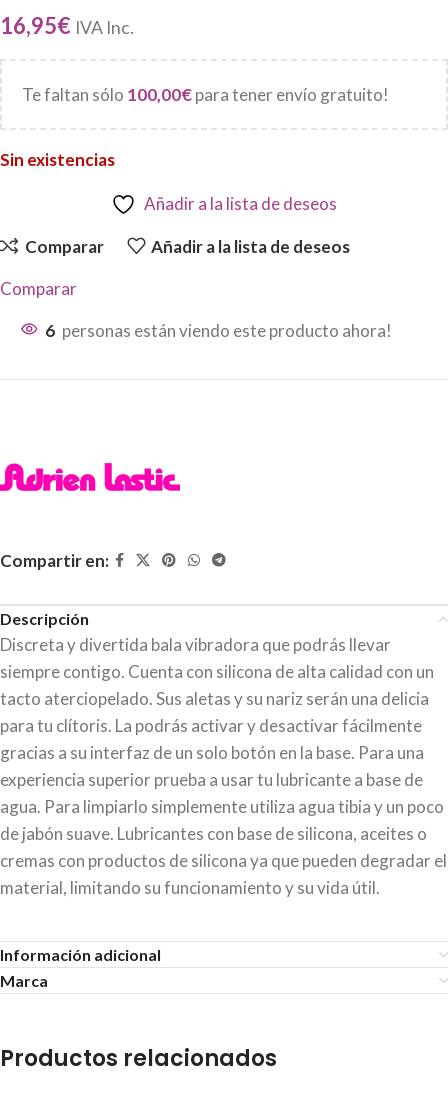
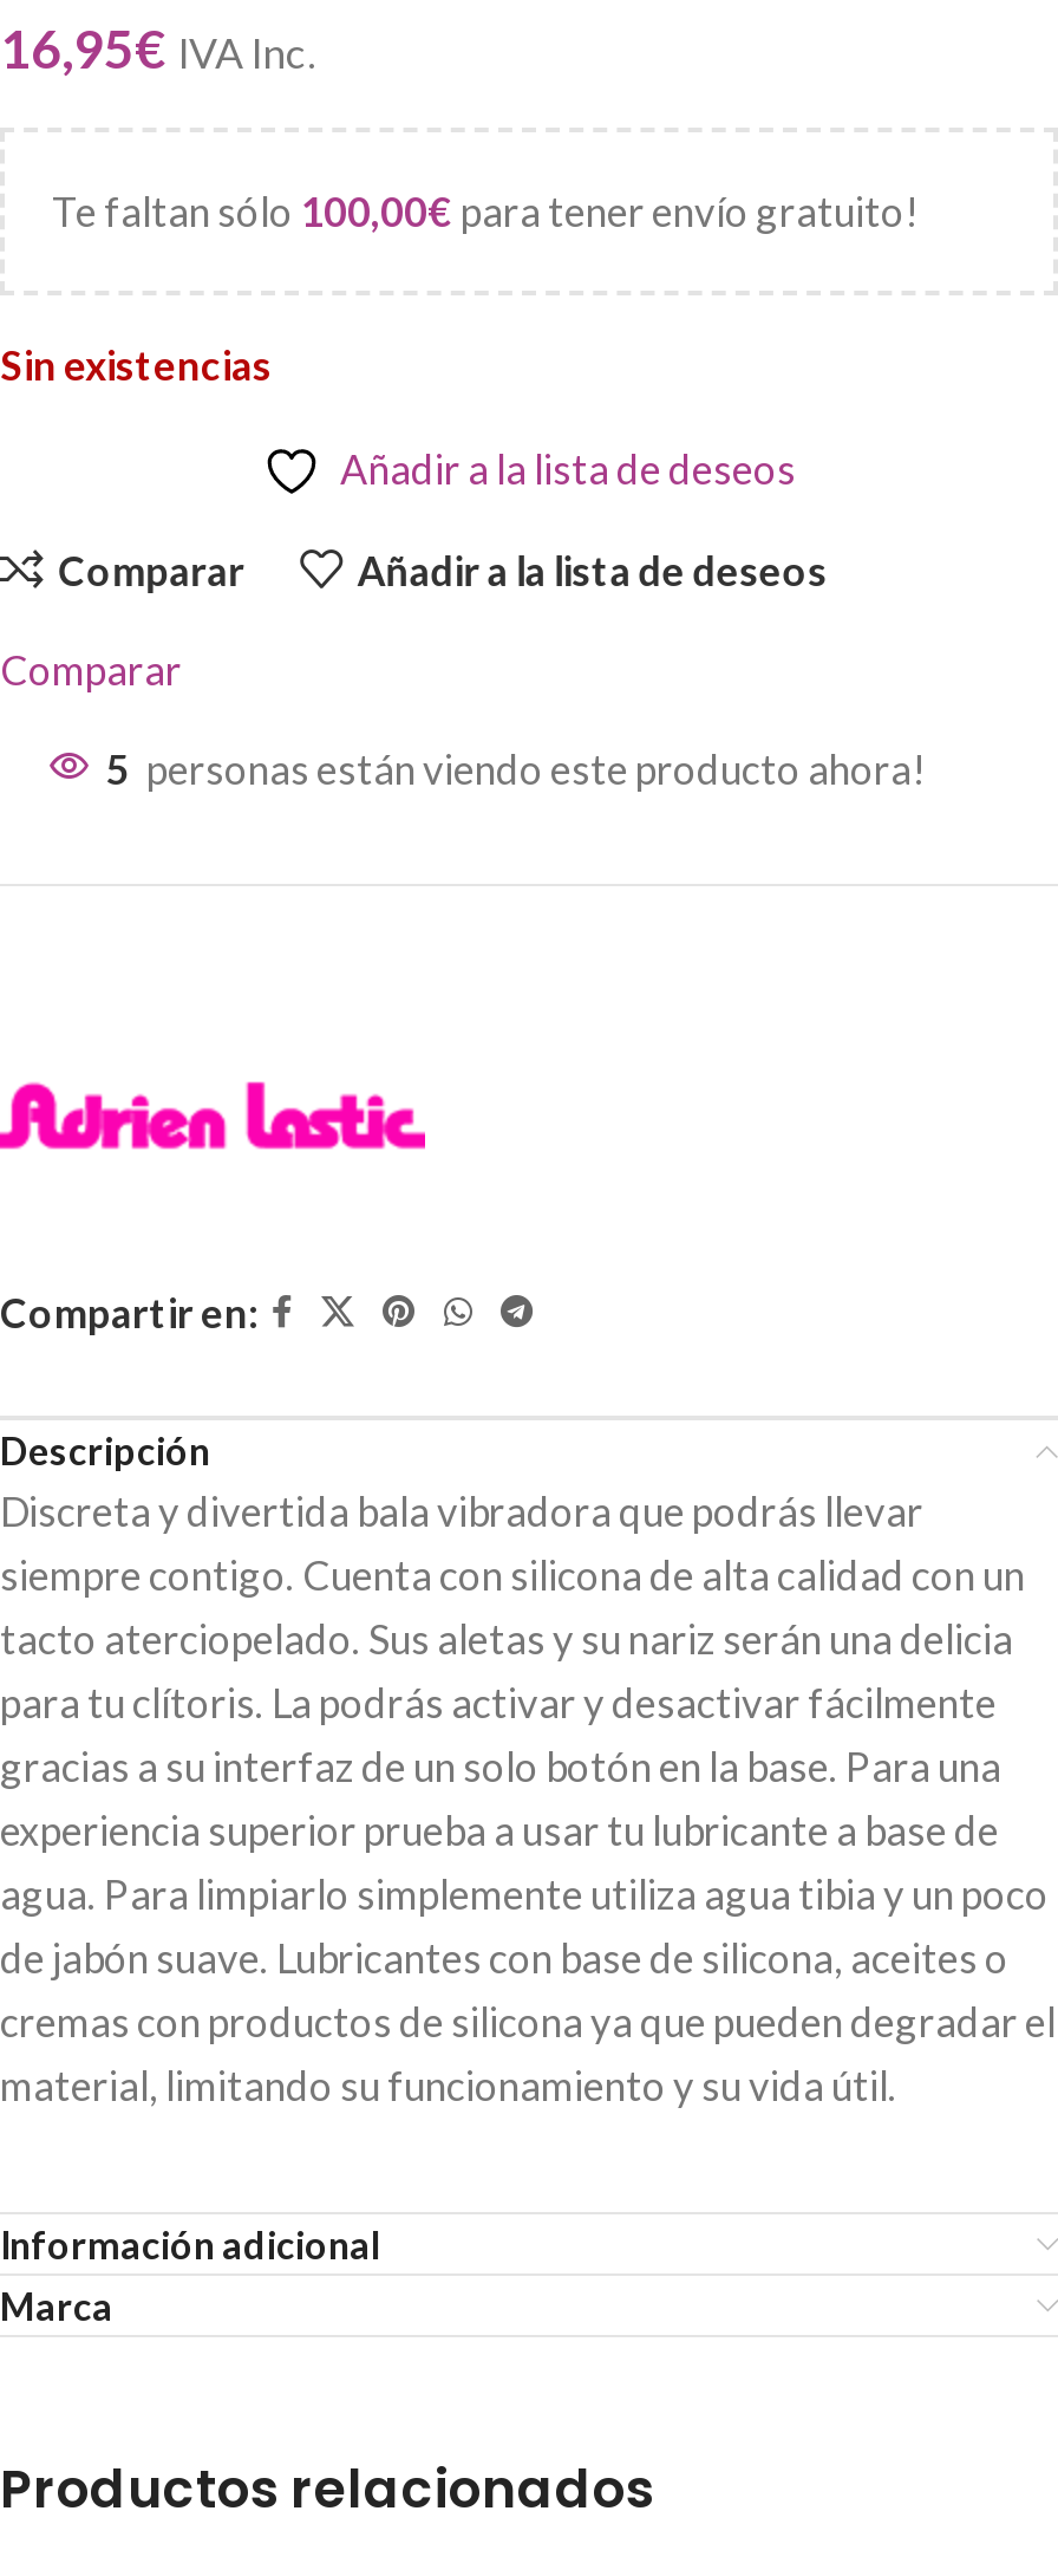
- 6 personas están viendo este producto ahora!
+ 5 personas están viendo este producto ahora!
